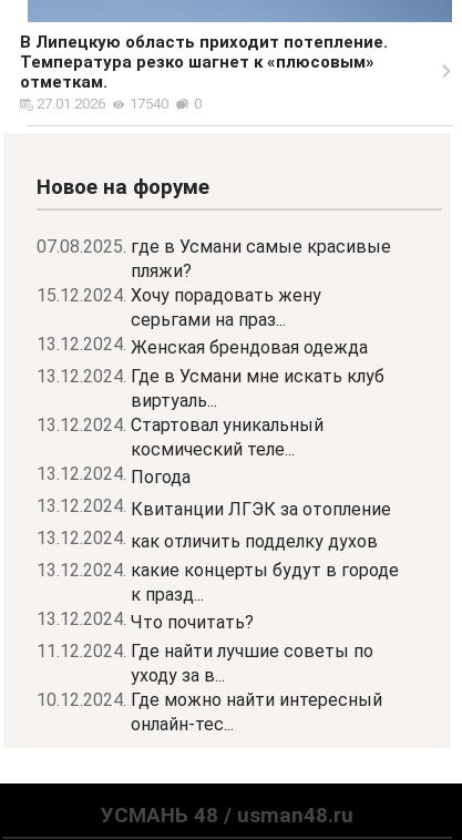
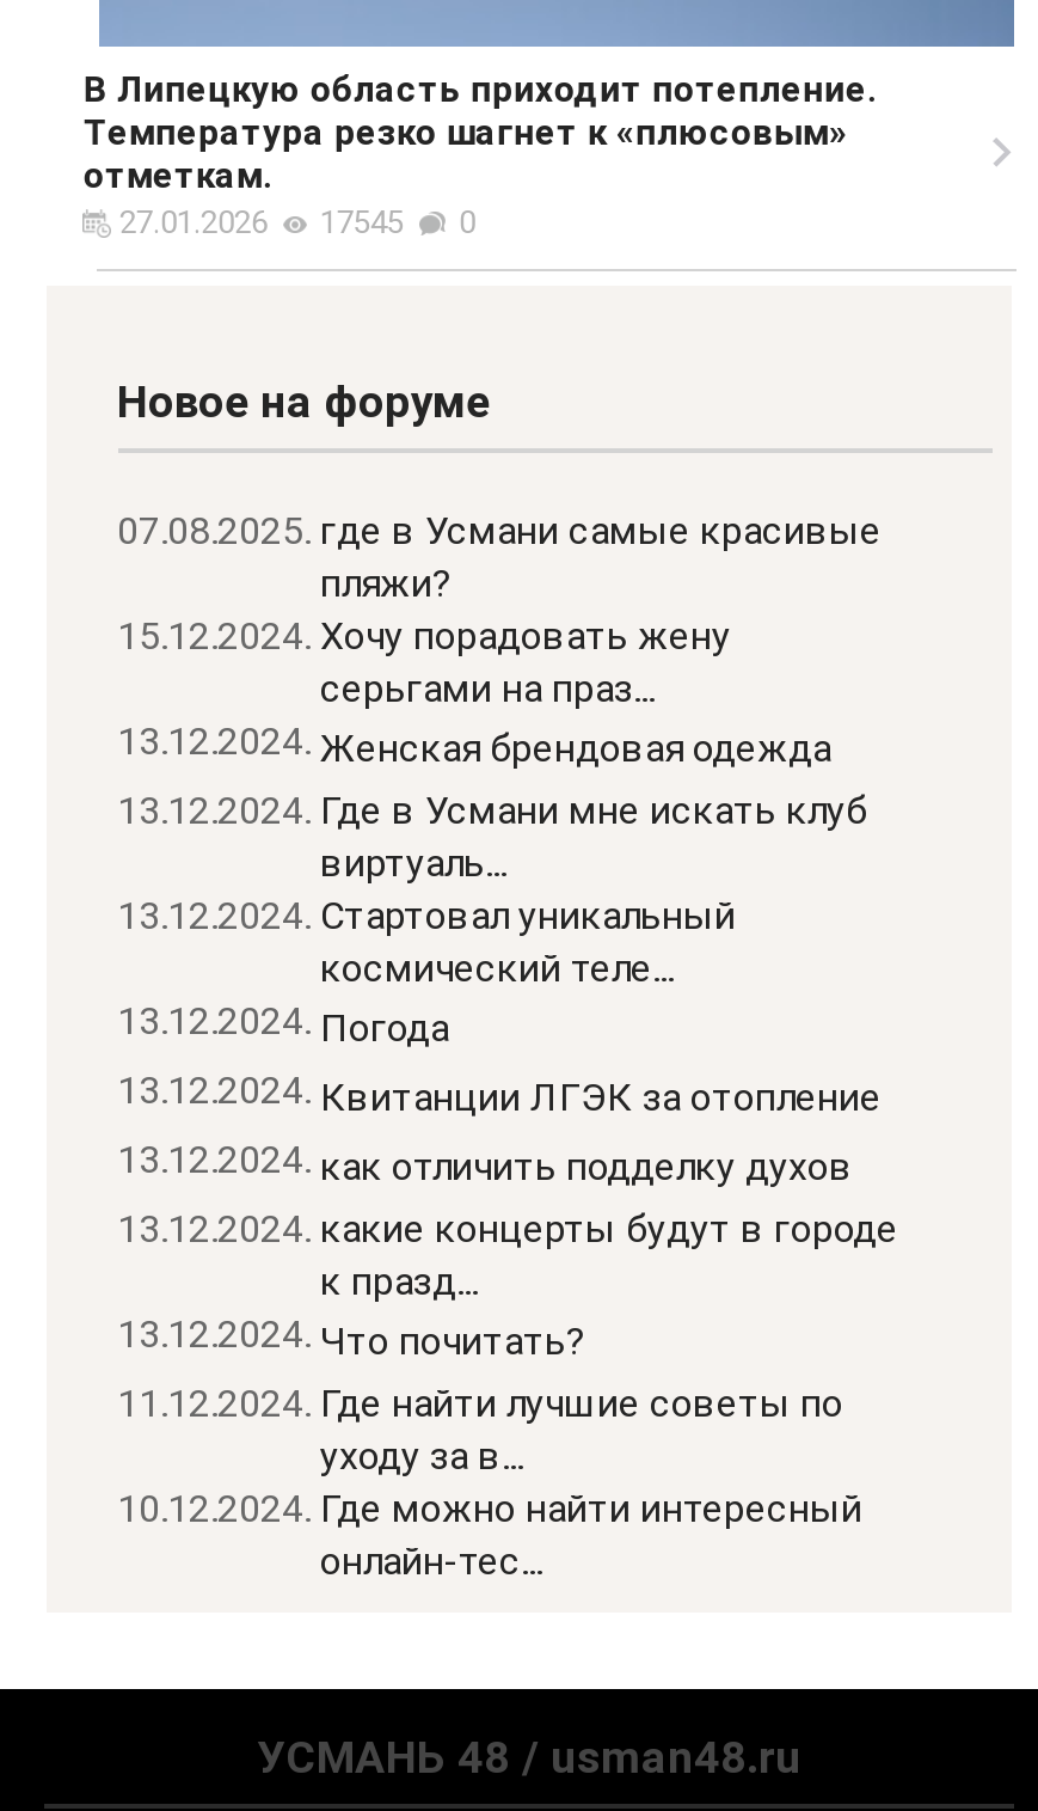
- 27.01.2026 17540 0
+ 27.01.2026 17545 0
